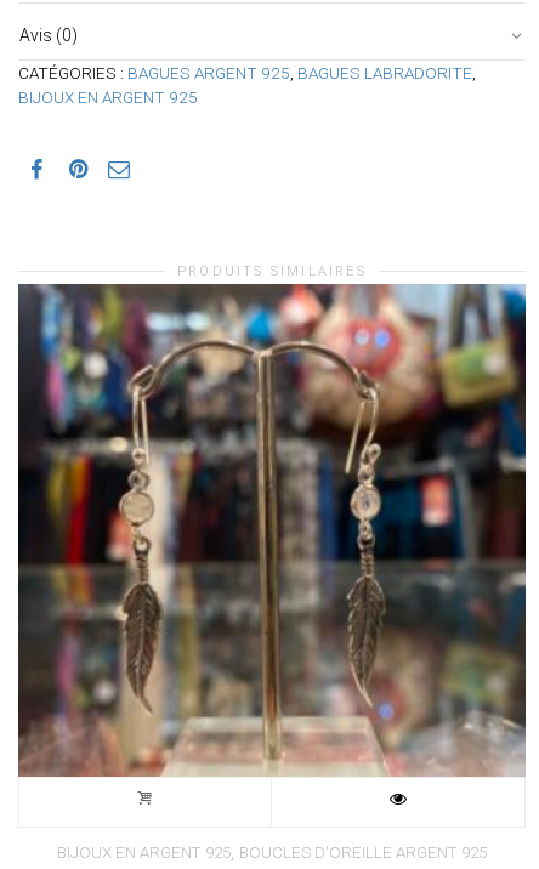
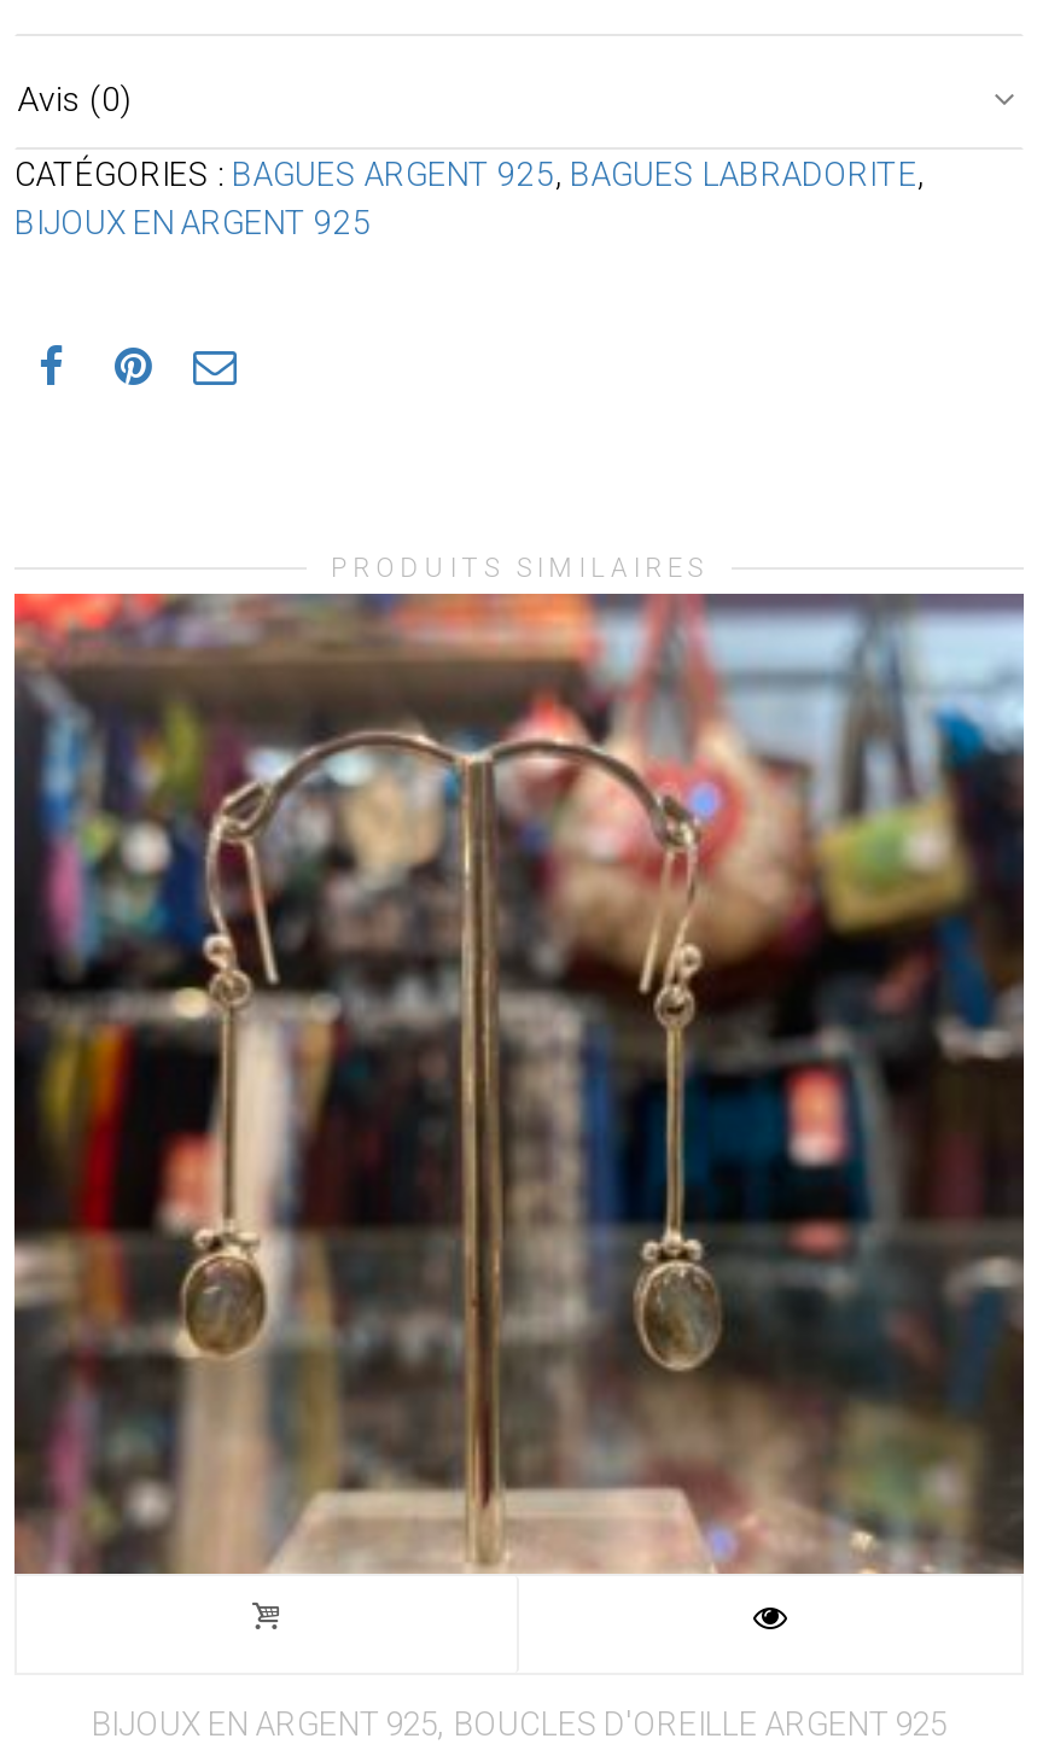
- [image]
+ [image]
